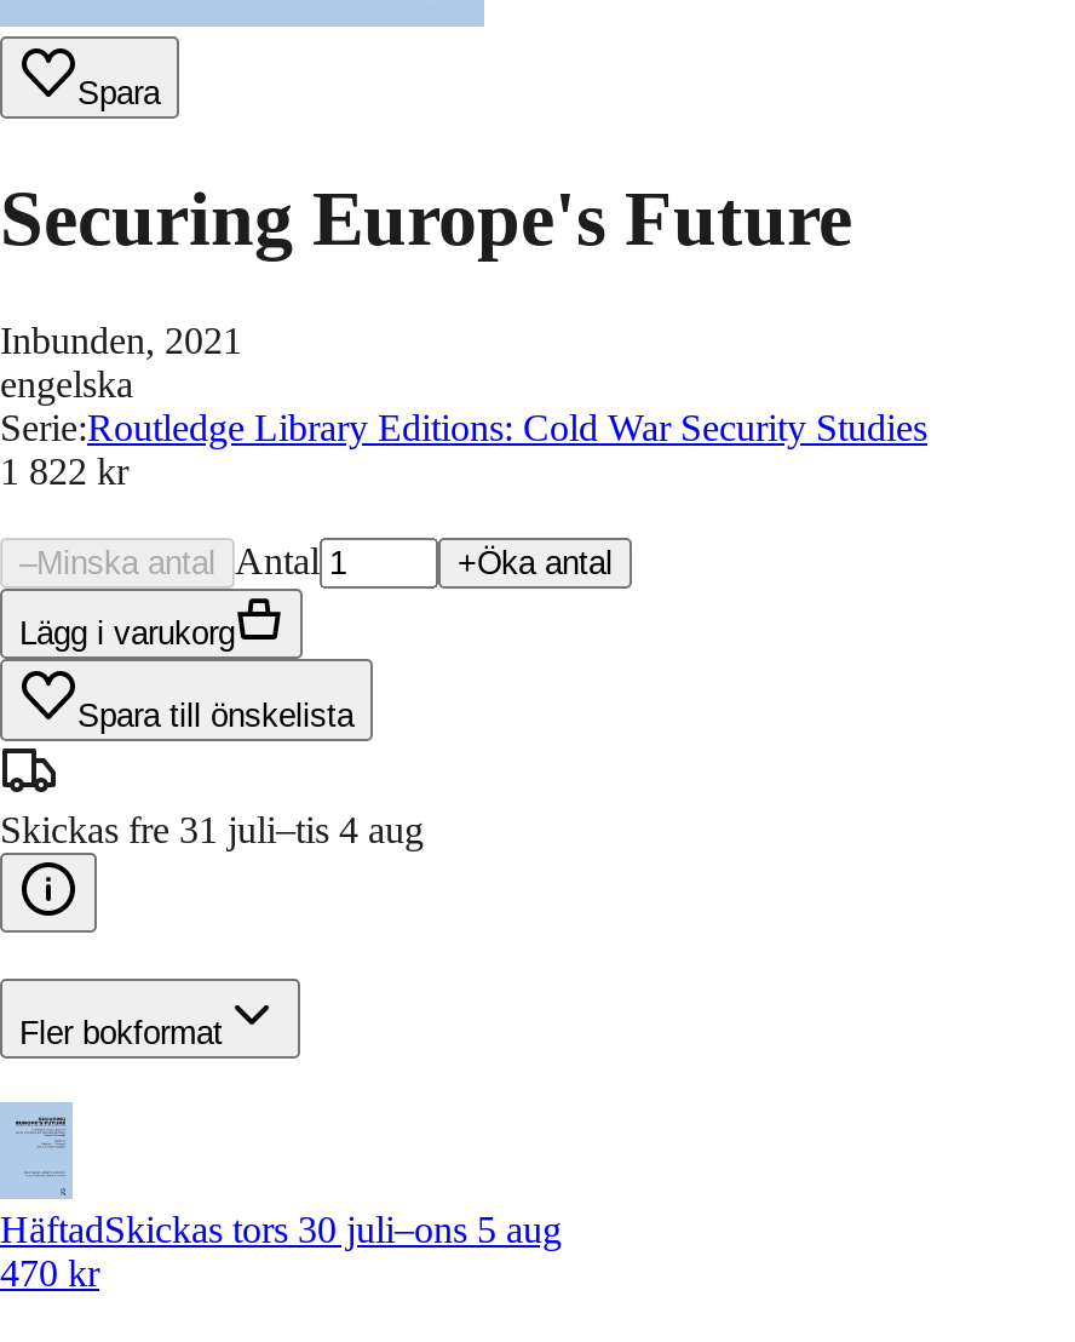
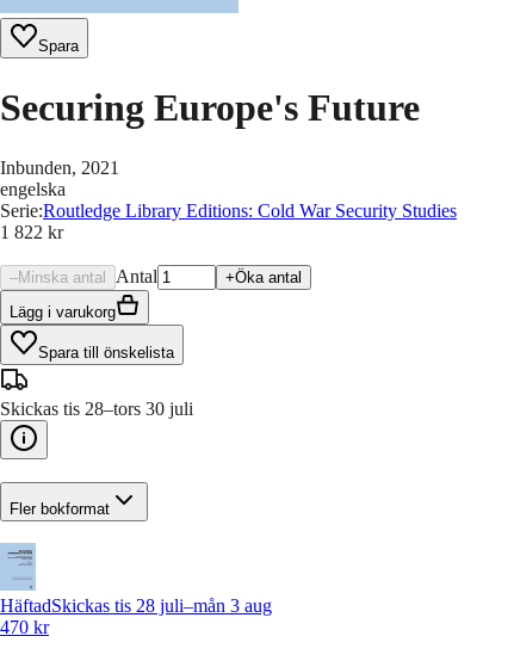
- Skickas fre 31 juli–tis 4 aug
+ Skickas tis 28–tors 30 juli

- HäftadSkickas tors 30 juli–ons 5 aug
+ HäftadSkickas tis 28 juli–mån 3 aug
